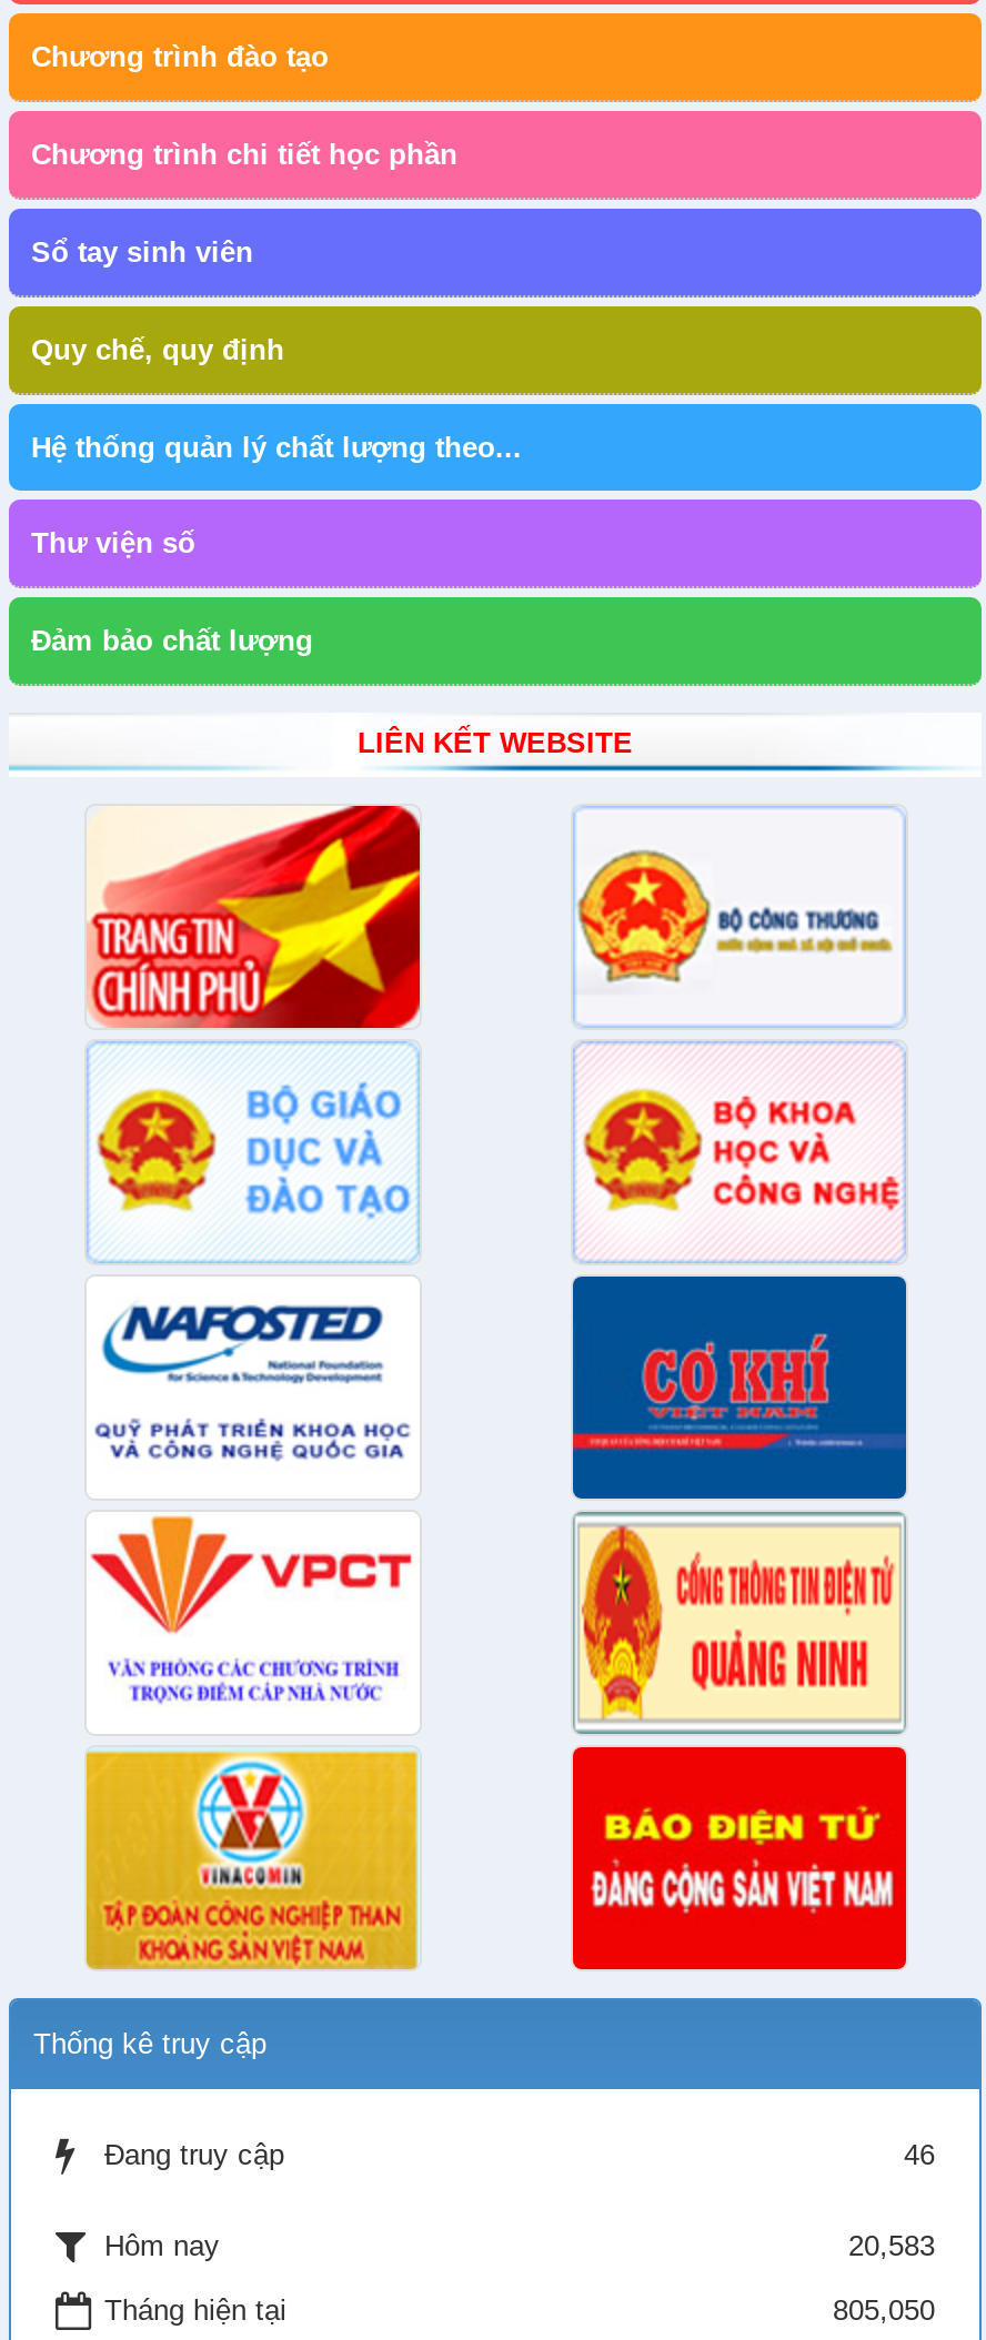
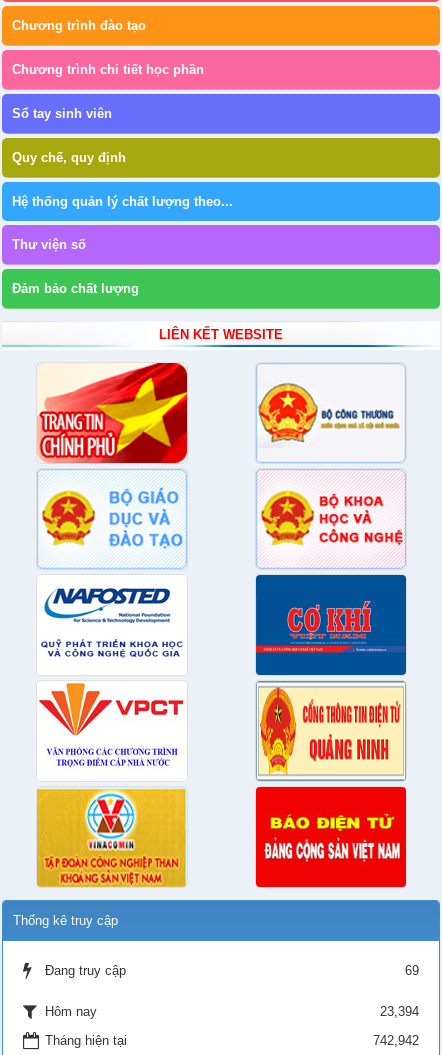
- 46
+ 69

- 20,583
+ 23,394

- 805,050
+ 742,942
